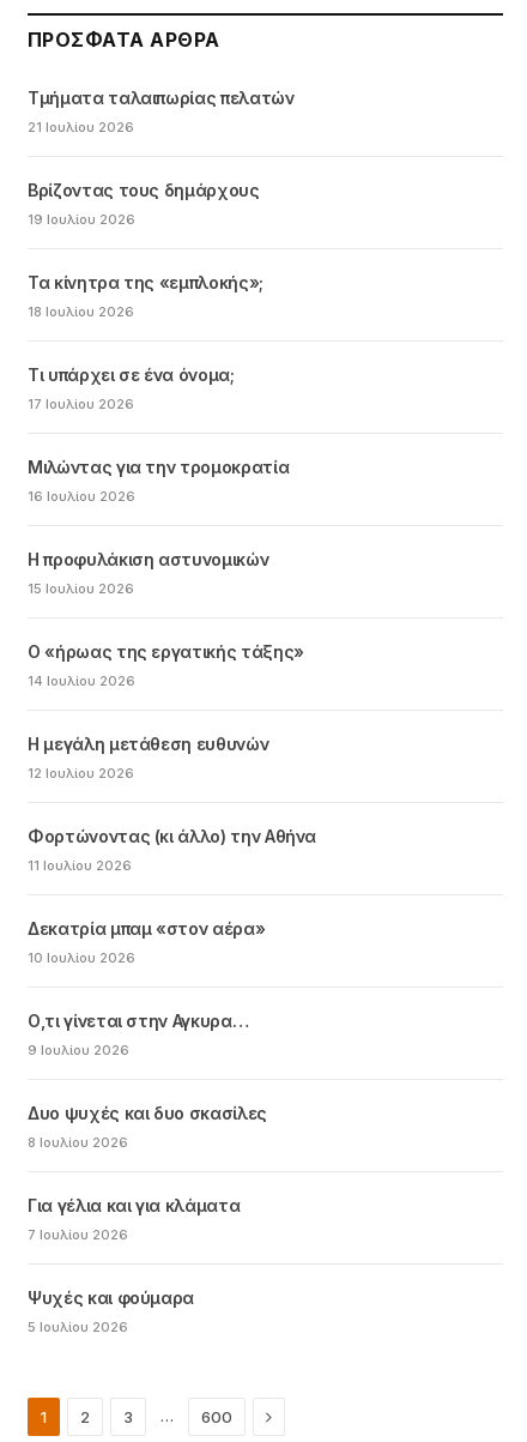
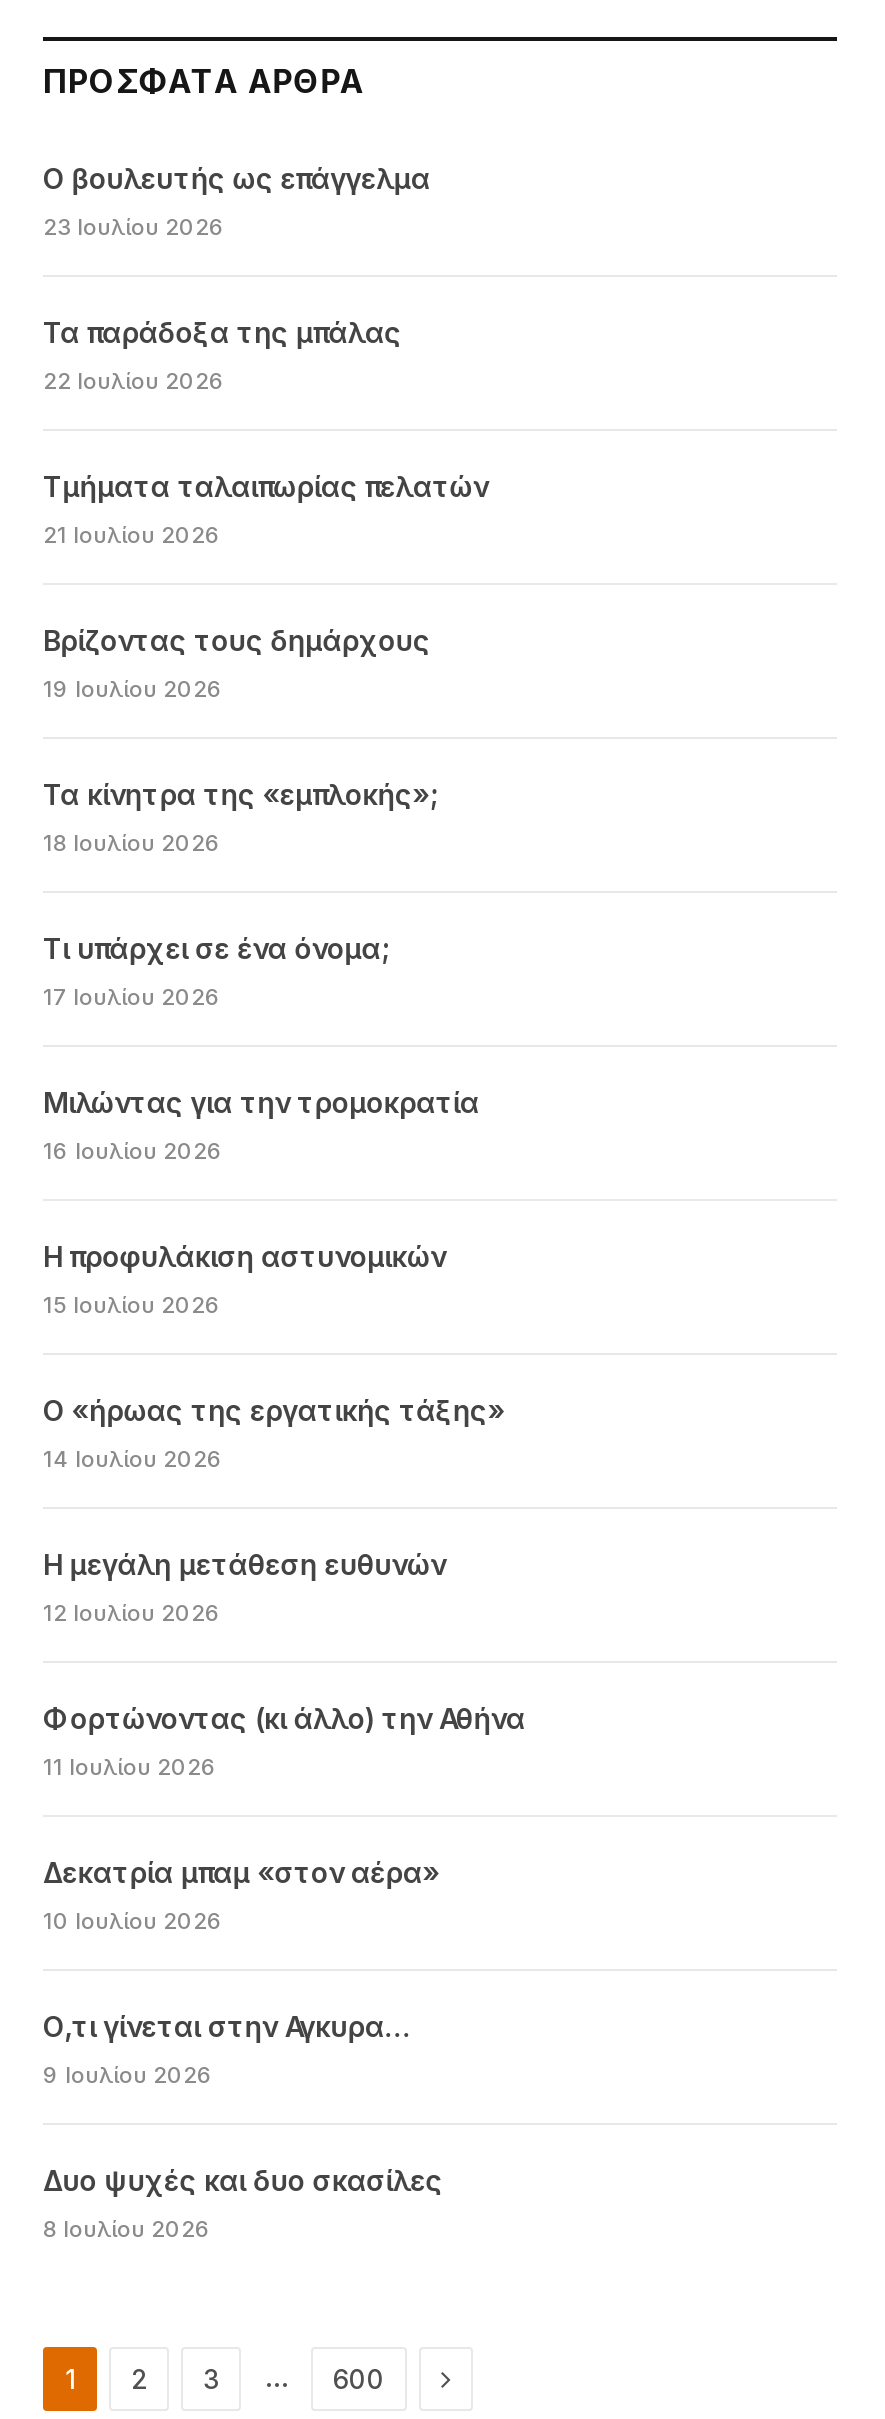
+ Ο βουλευτής ως επάγγελμα
+ 23 Ιουλίου 2026
+ Τα παράδοξα της μπάλας
+ 22 Ιουλίου 2026

moved down: Τμήματα ταλαιπωρίας πελατών | 21 Ιουλίου 2026 | Βρίζοντας τους δημάρχους | ... | Δυο ψυχές και δυο σκασίλες | 8 Ιουλίου 2026

- Για γέλια και για κλάματα
- 7 Ιουλίου 2026
- Ψυχές και φούμαρα
- 5 Ιουλίου 2026
